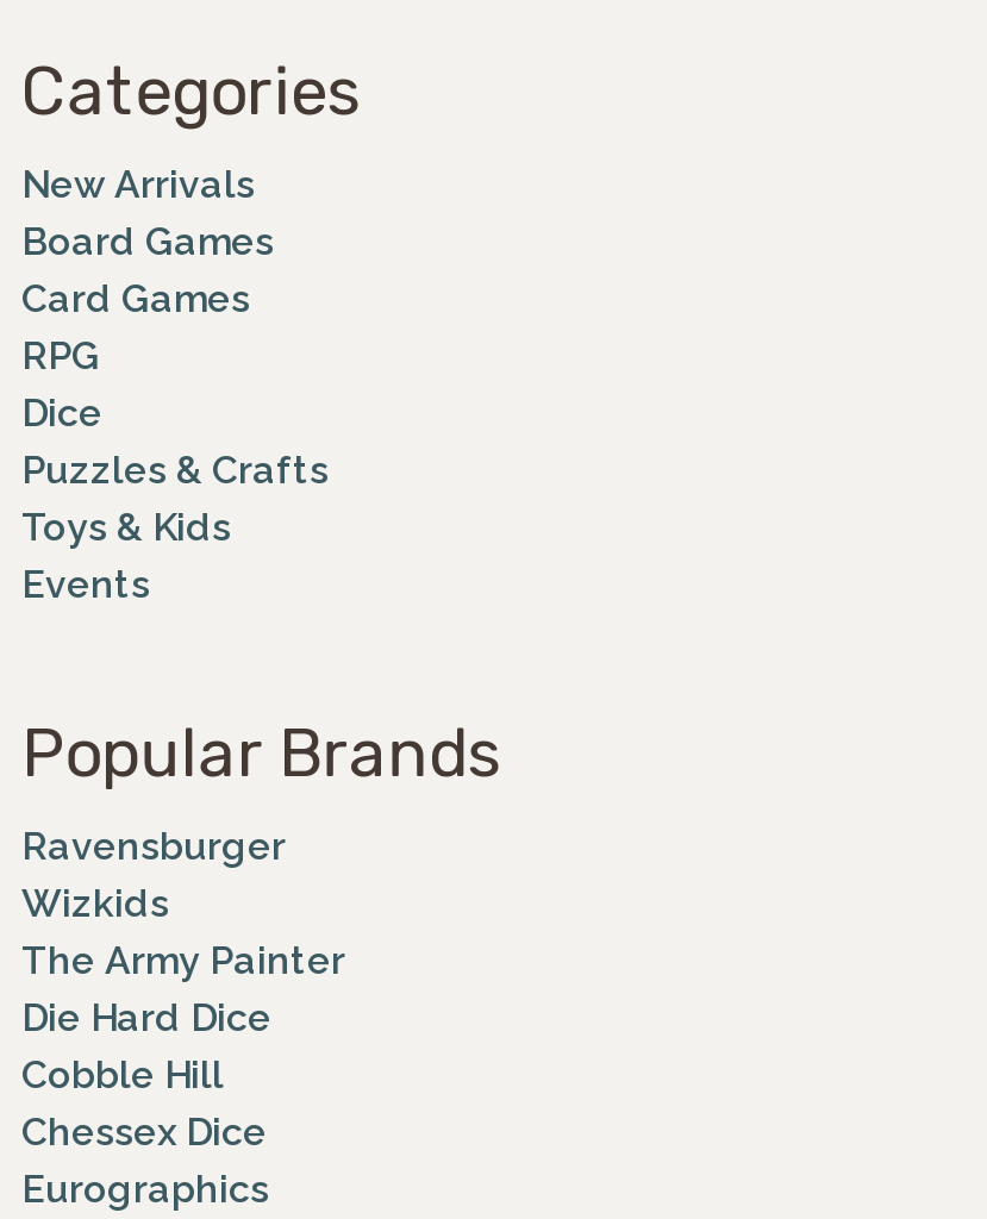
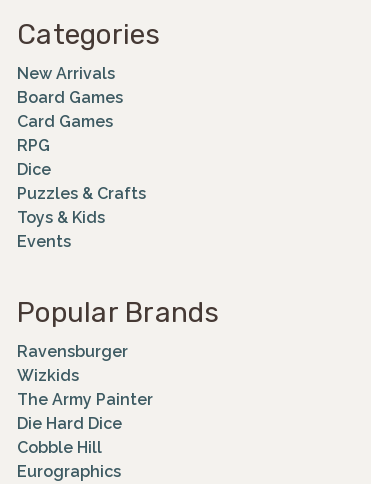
- Chessex Dice
